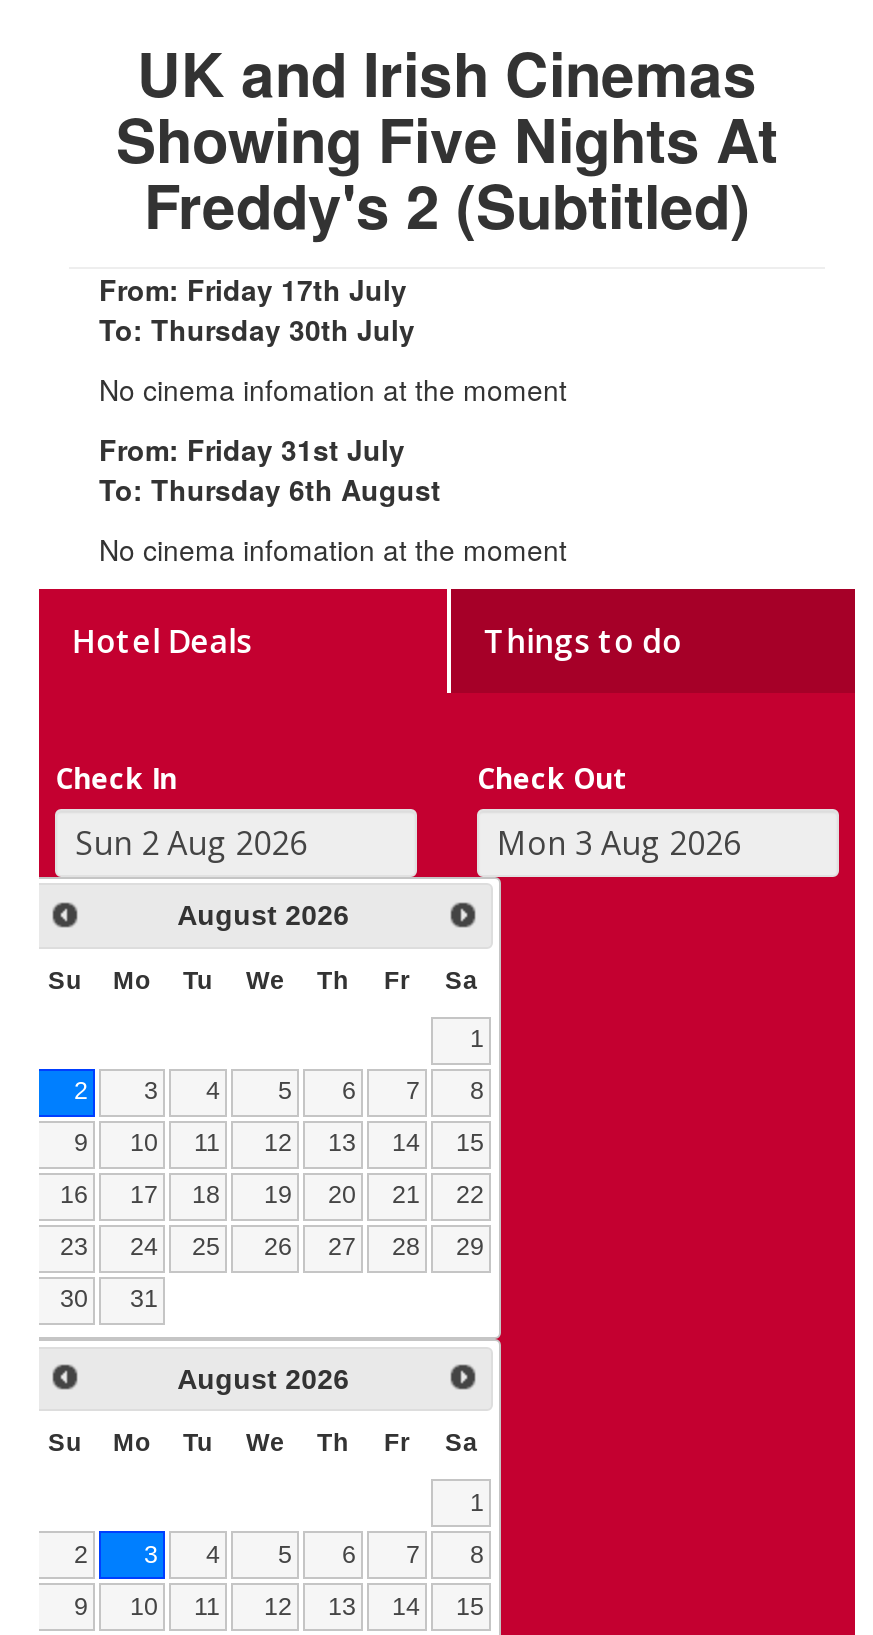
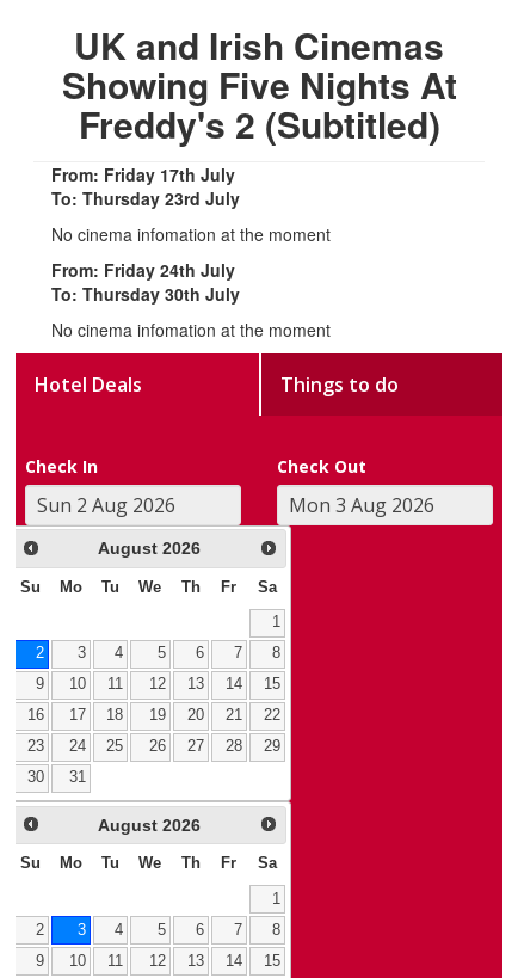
moved down: To: Thursday 30th July

+ To: Thursday 23rd July

- From: Friday 31st July
+ From: Friday 24th July

- To: Thursday 6th August
